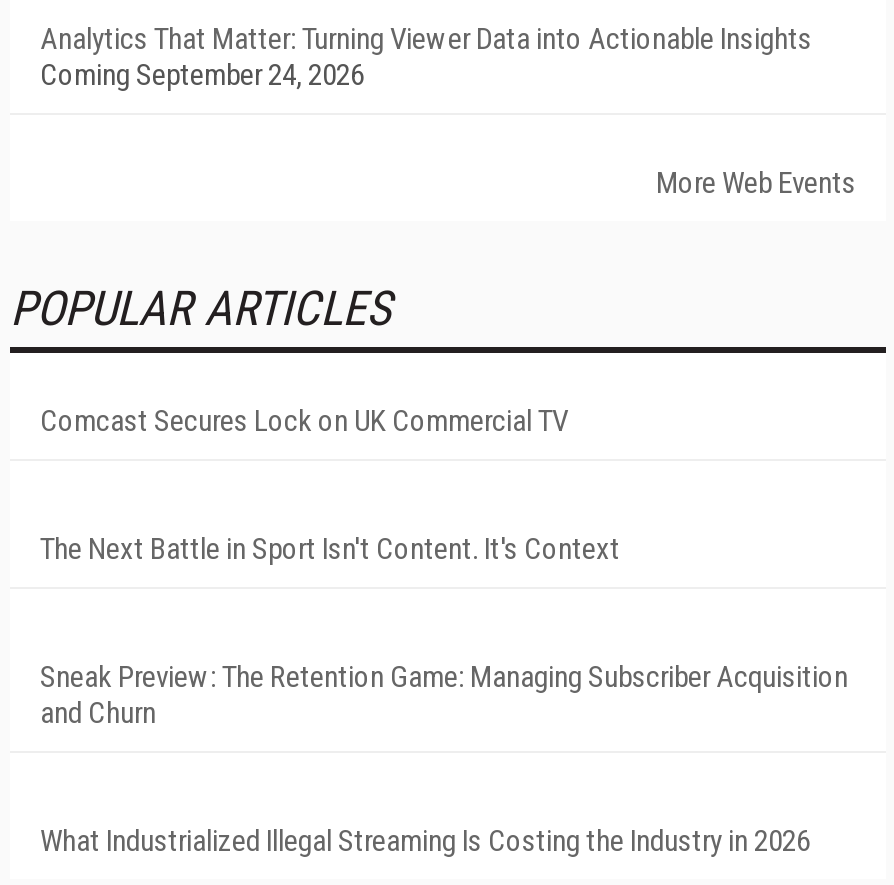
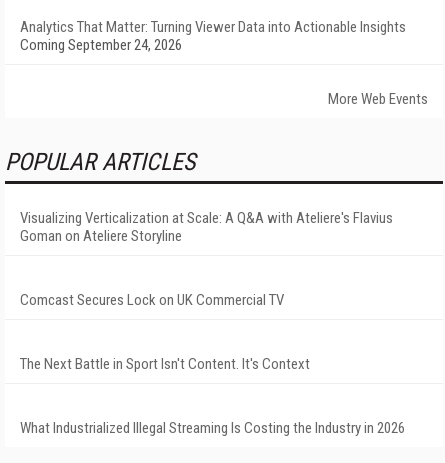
+ Visualizing Verticalization at Scale: A Q&A with Ateliere's Flavius
+ Goman on Ateliere Storyline

moved down: Comcast Secures Lock on UK Commercial TV | The Next Battle in Sport Isn't Content. It's Context

- Sneak Preview: The Retention Game: Managing Subscriber Acquisition
- and Churn
